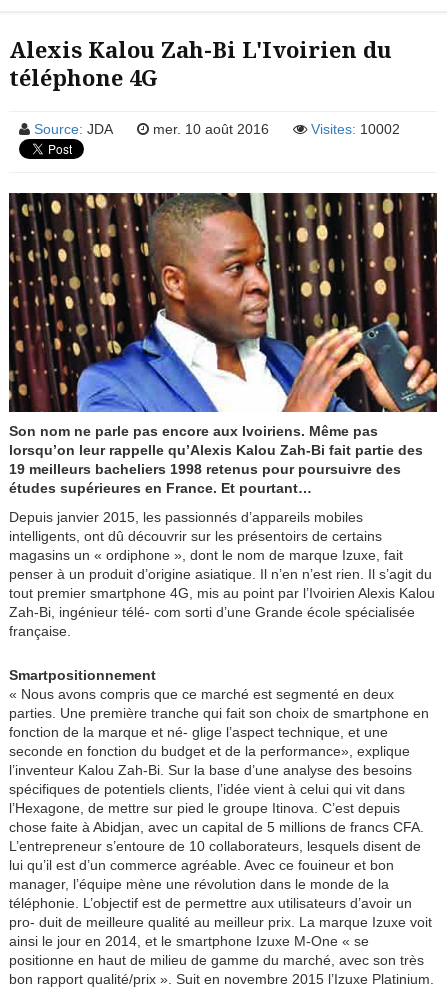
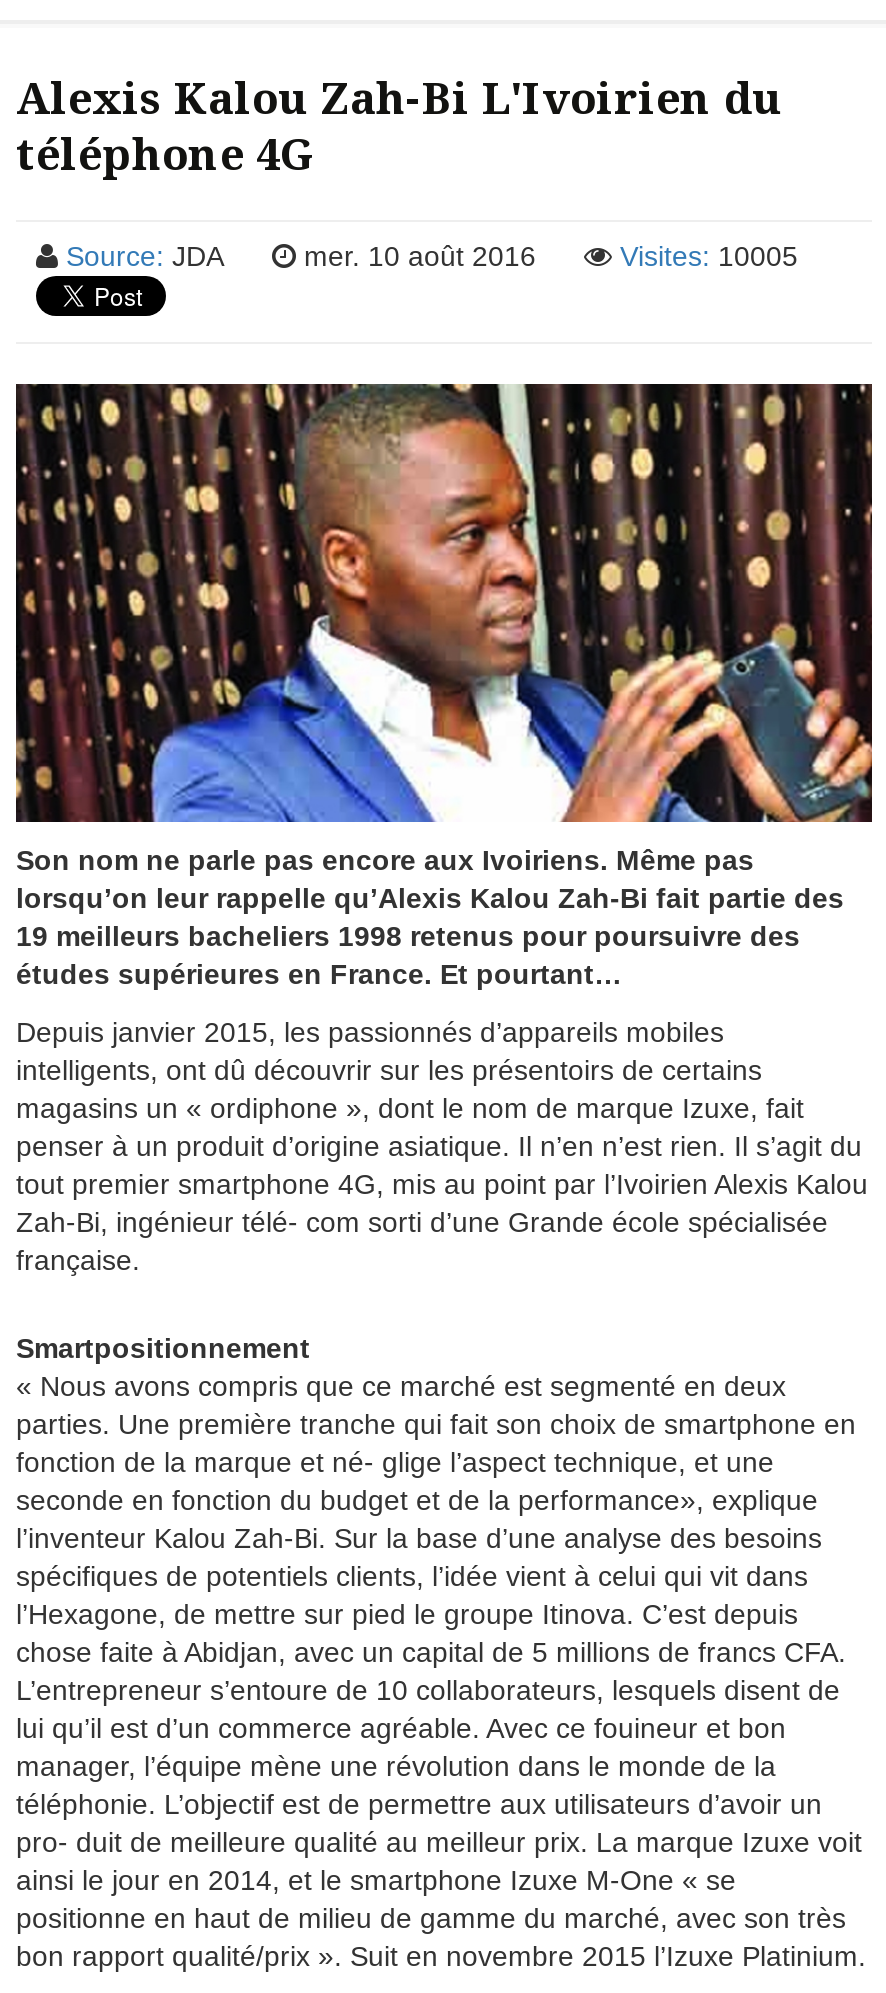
- Visites: 10002
+ Visites: 10005
